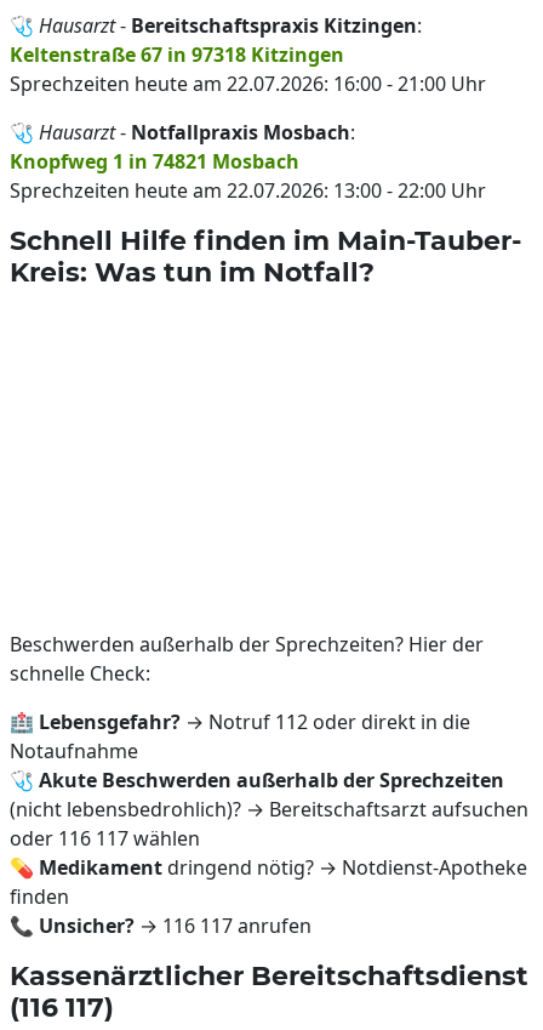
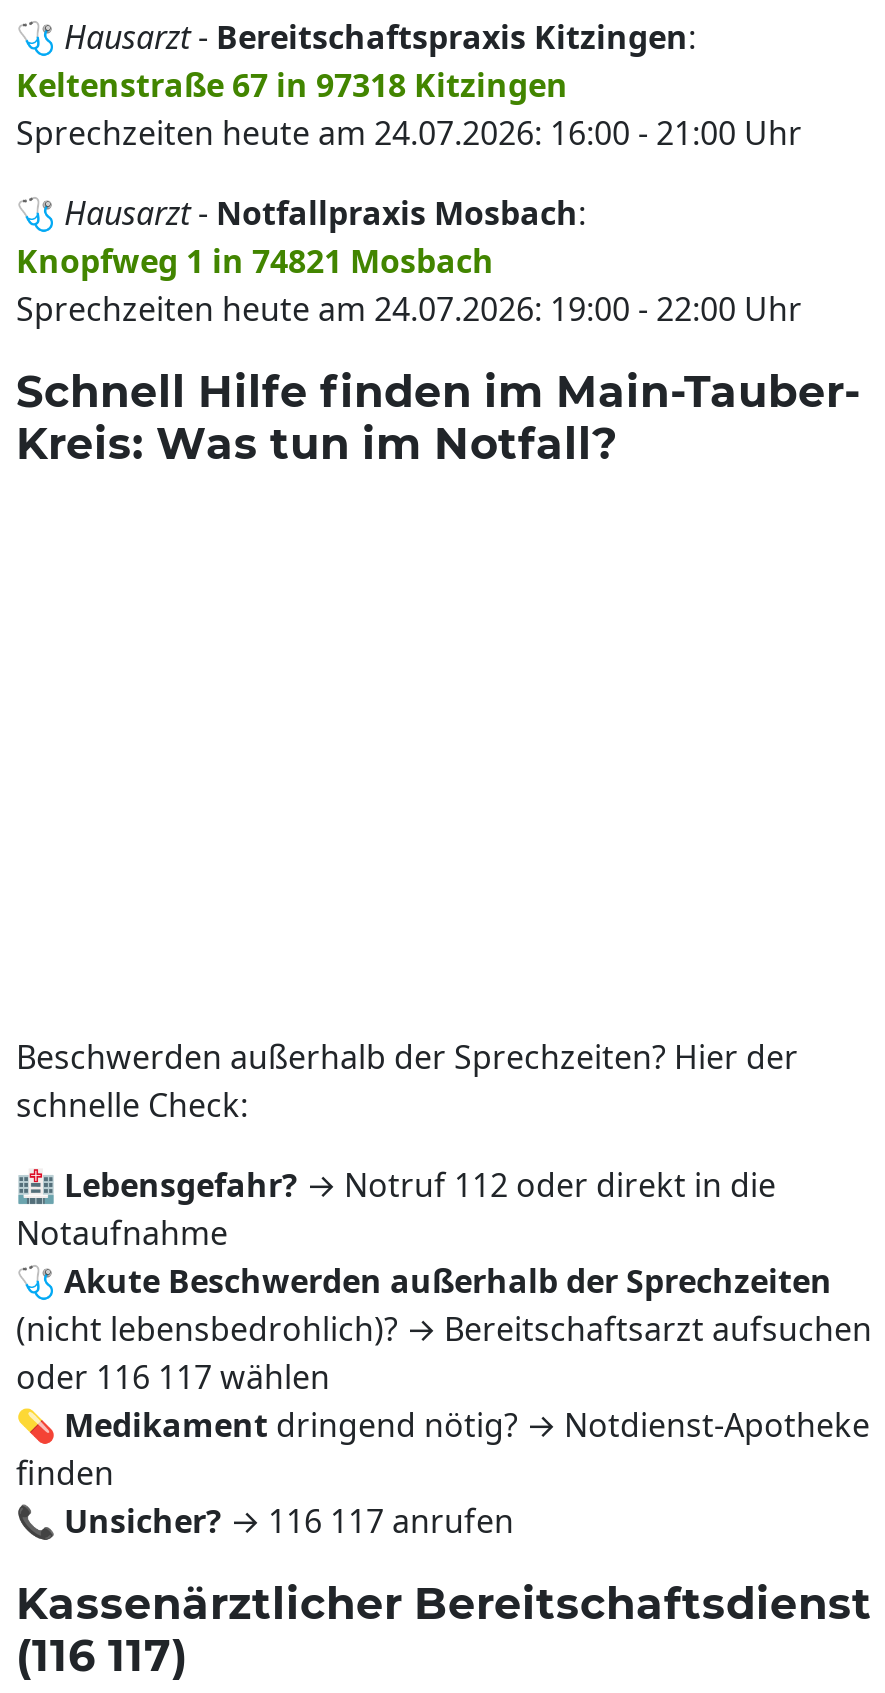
- Sprechzeiten heute am 22.07.2026: 16:00 - 21:00 Uhr
+ Sprechzeiten heute am 24.07.2026: 16:00 - 21:00 Uhr

- Sprechzeiten heute am 22.07.2026: 13:00 - 22:00 Uhr
+ Sprechzeiten heute am 24.07.2026: 19:00 - 22:00 Uhr
